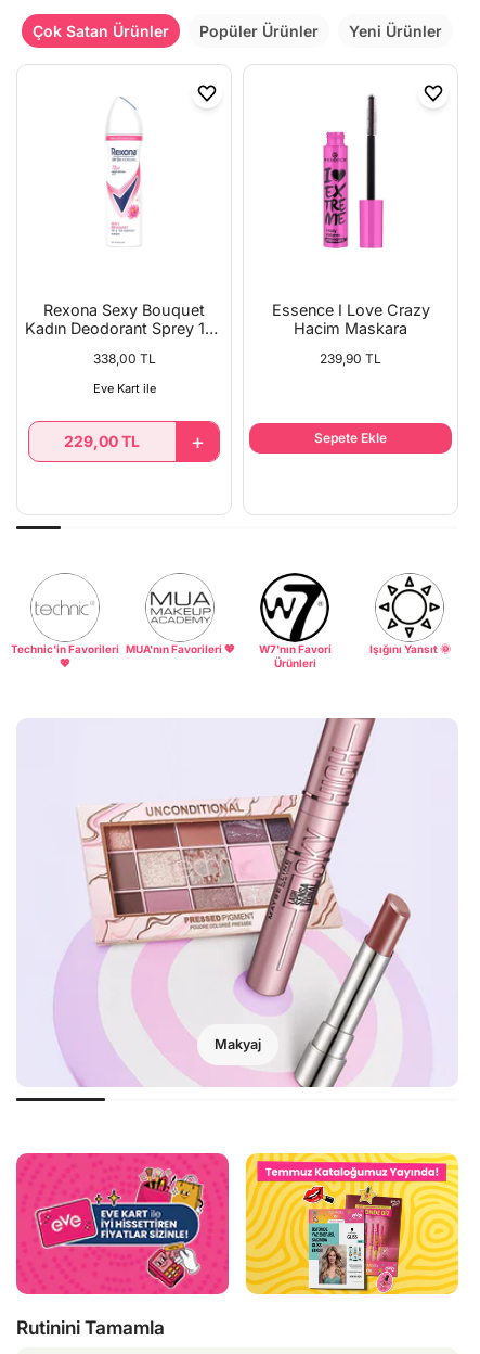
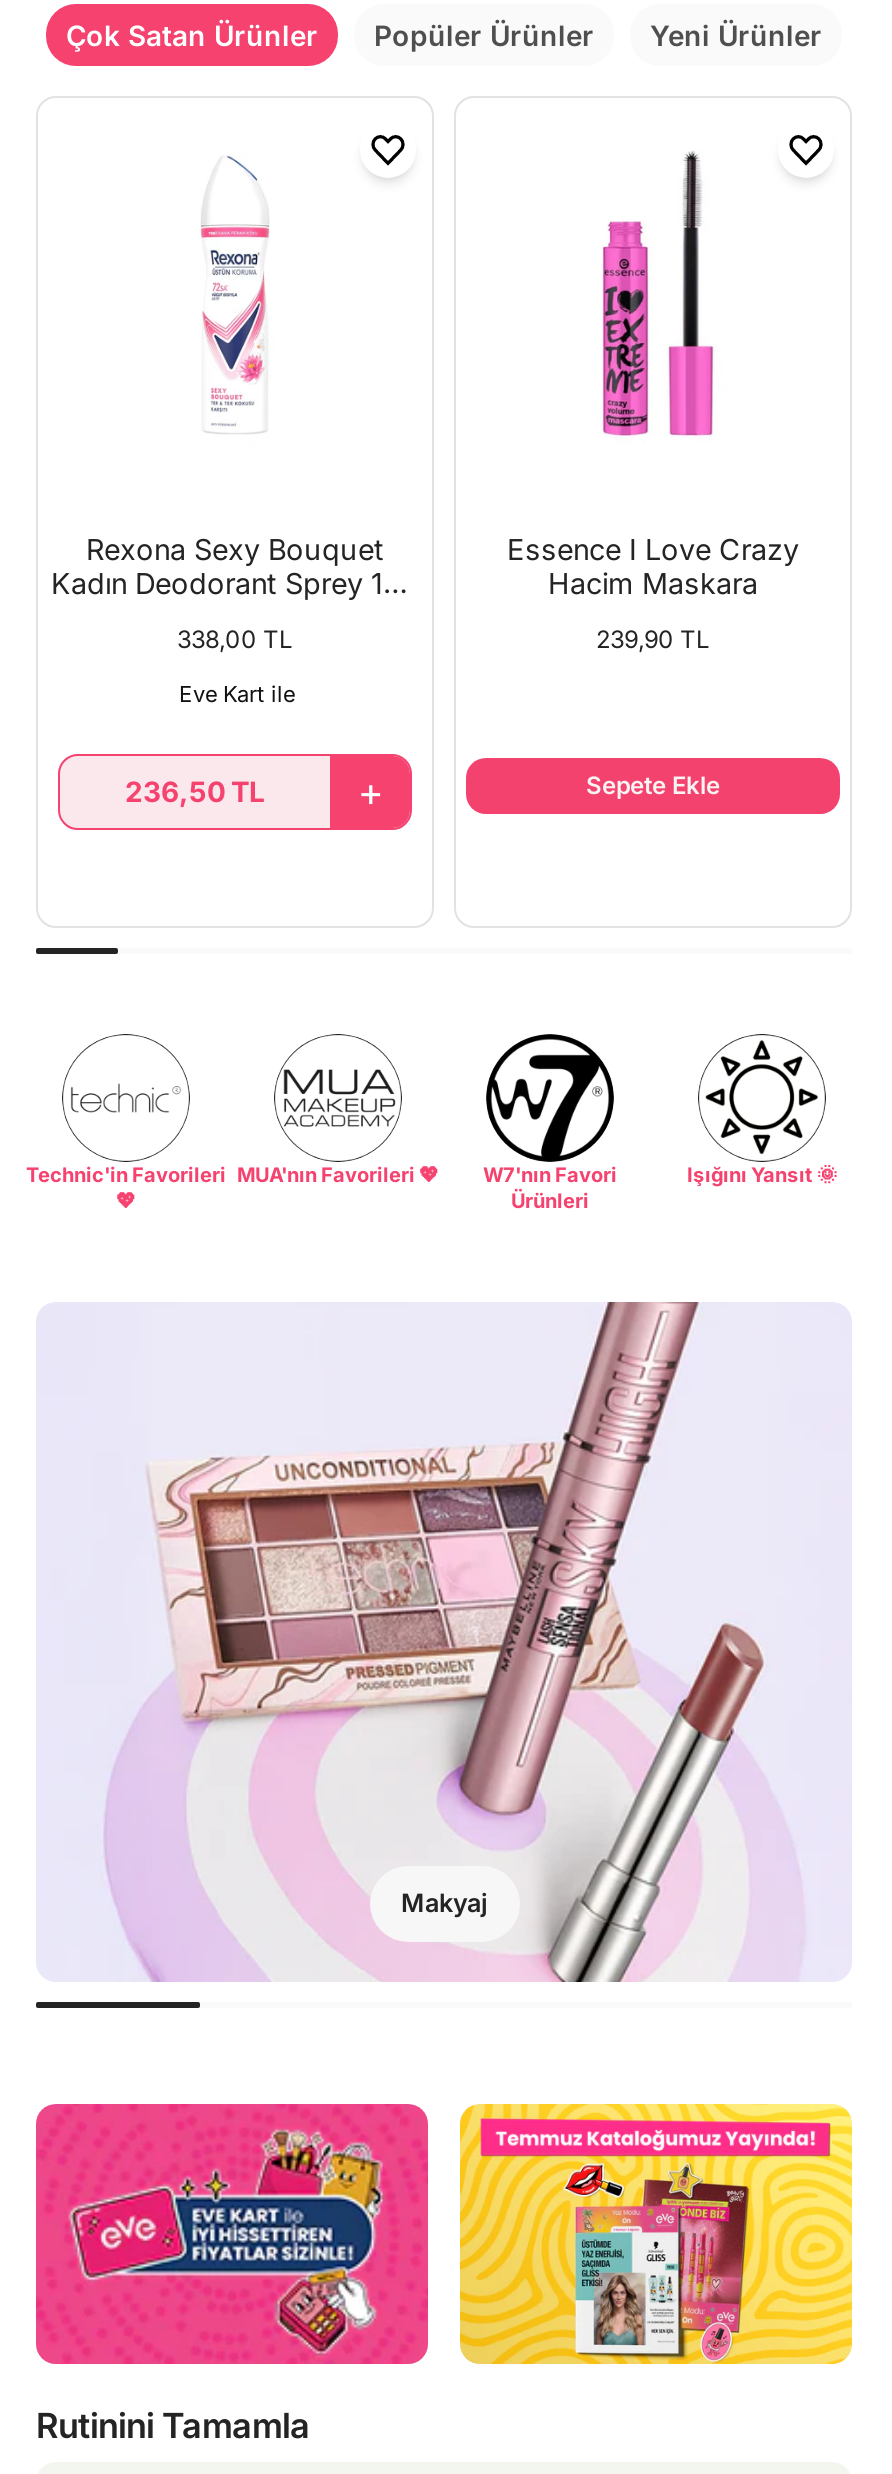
- 229,00 TL
+ 236,50 TL
